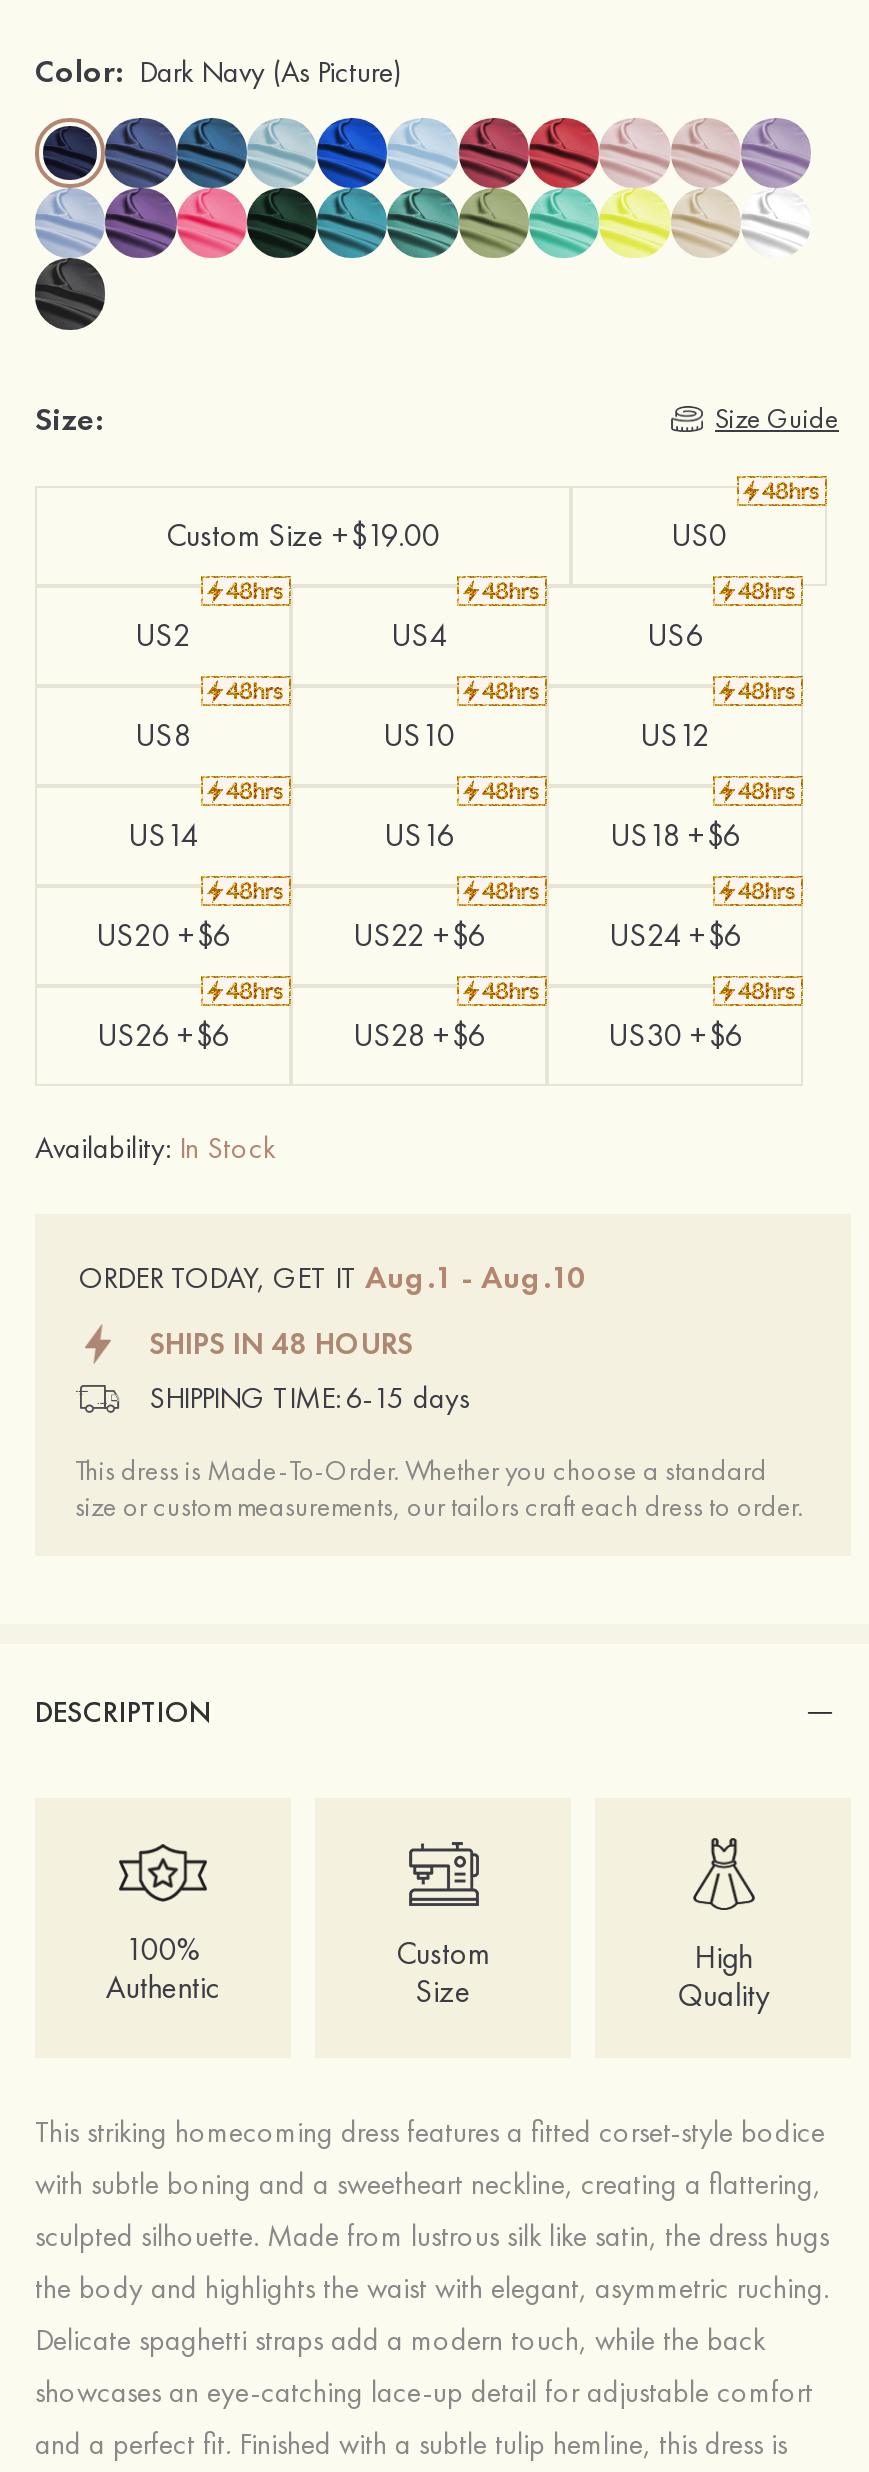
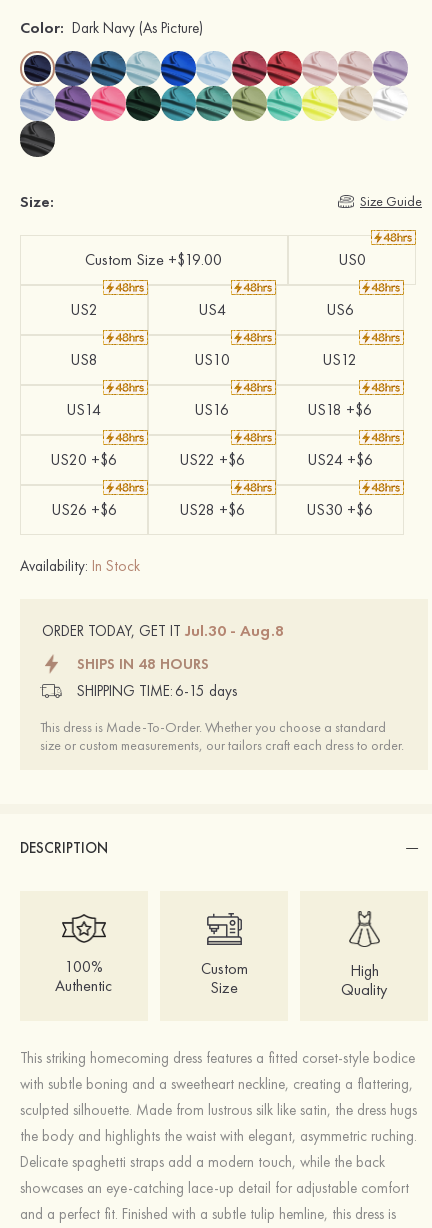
- ORDER TODAY, GET IT Aug.1 - Aug.10
+ ORDER TODAY, GET IT Jul.30 - Aug.8
